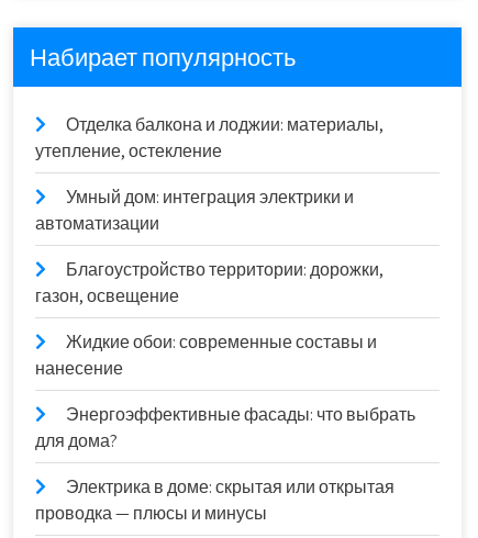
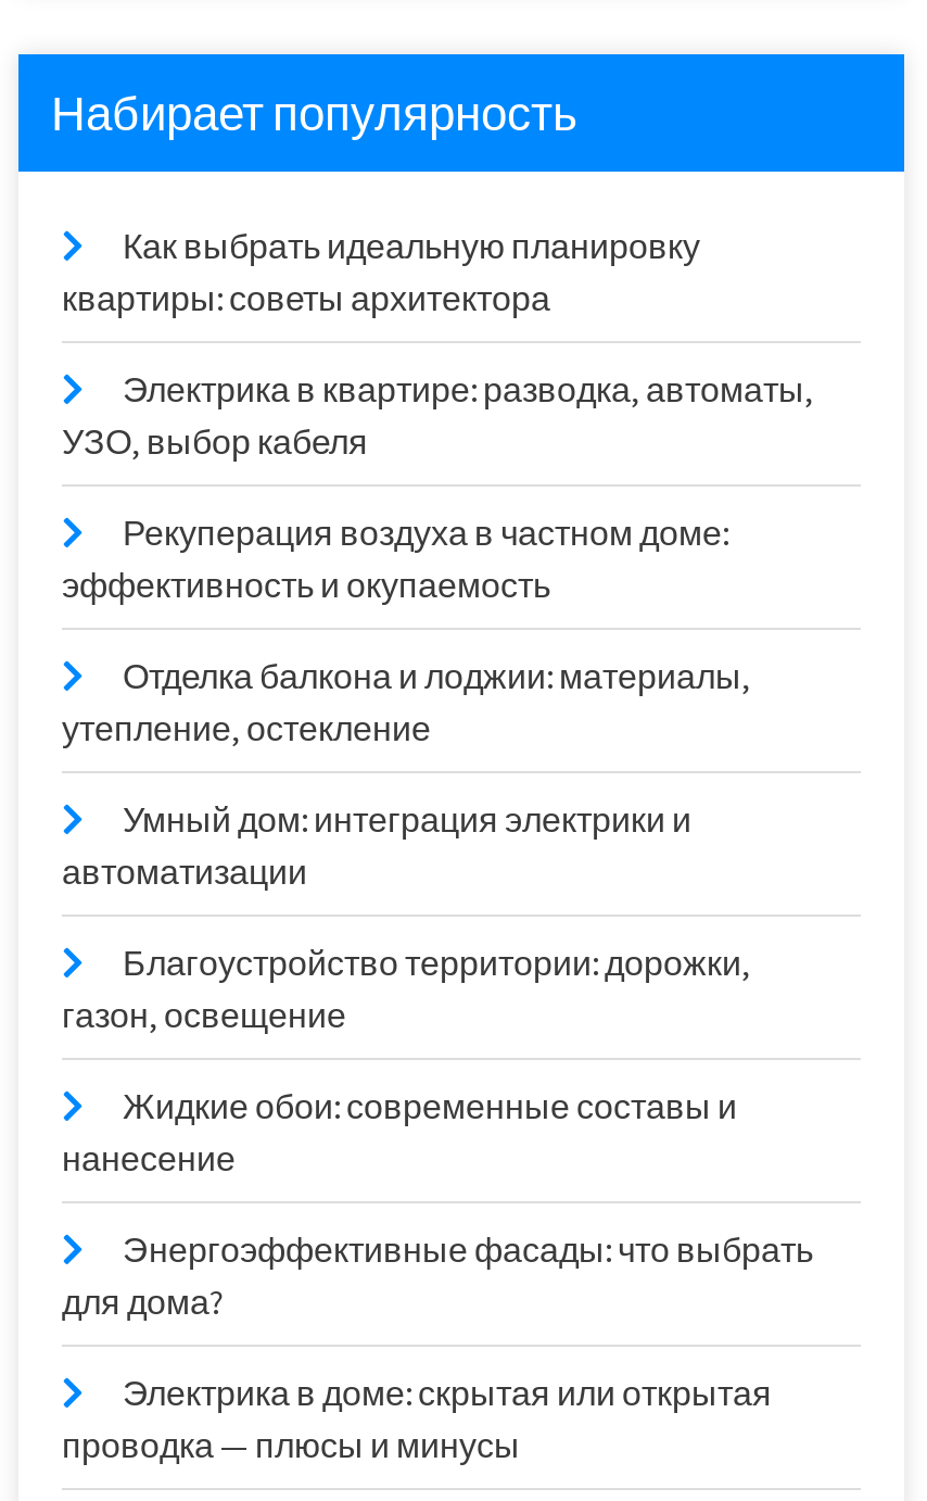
+ Как выбрать идеальную планировку
+ квартиры: советы архитектора
+ Электрика в квартире: разводка, автоматы,
+ УЗО, выбор кабеля
+ Рекуперация воздуха в частном доме:
+ эффективность и окупаемость
